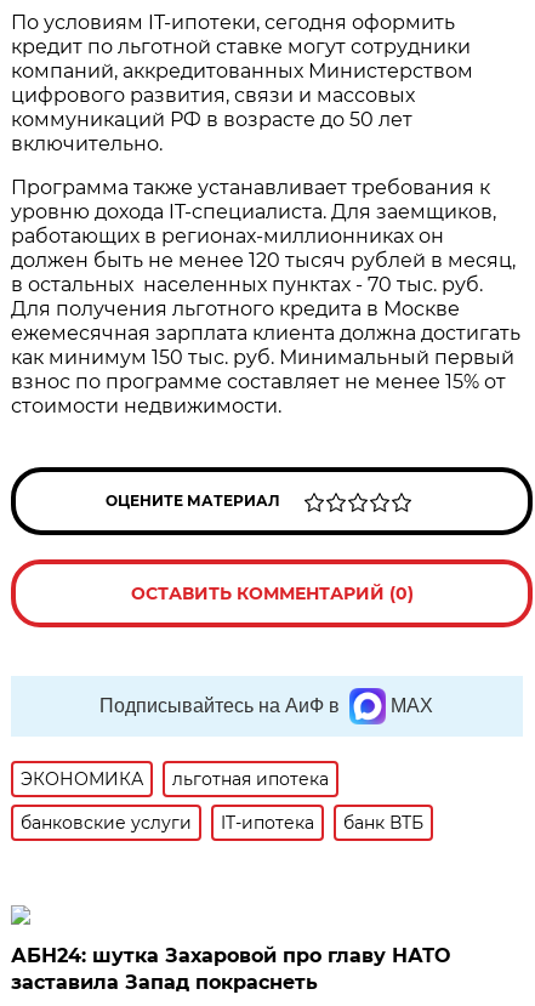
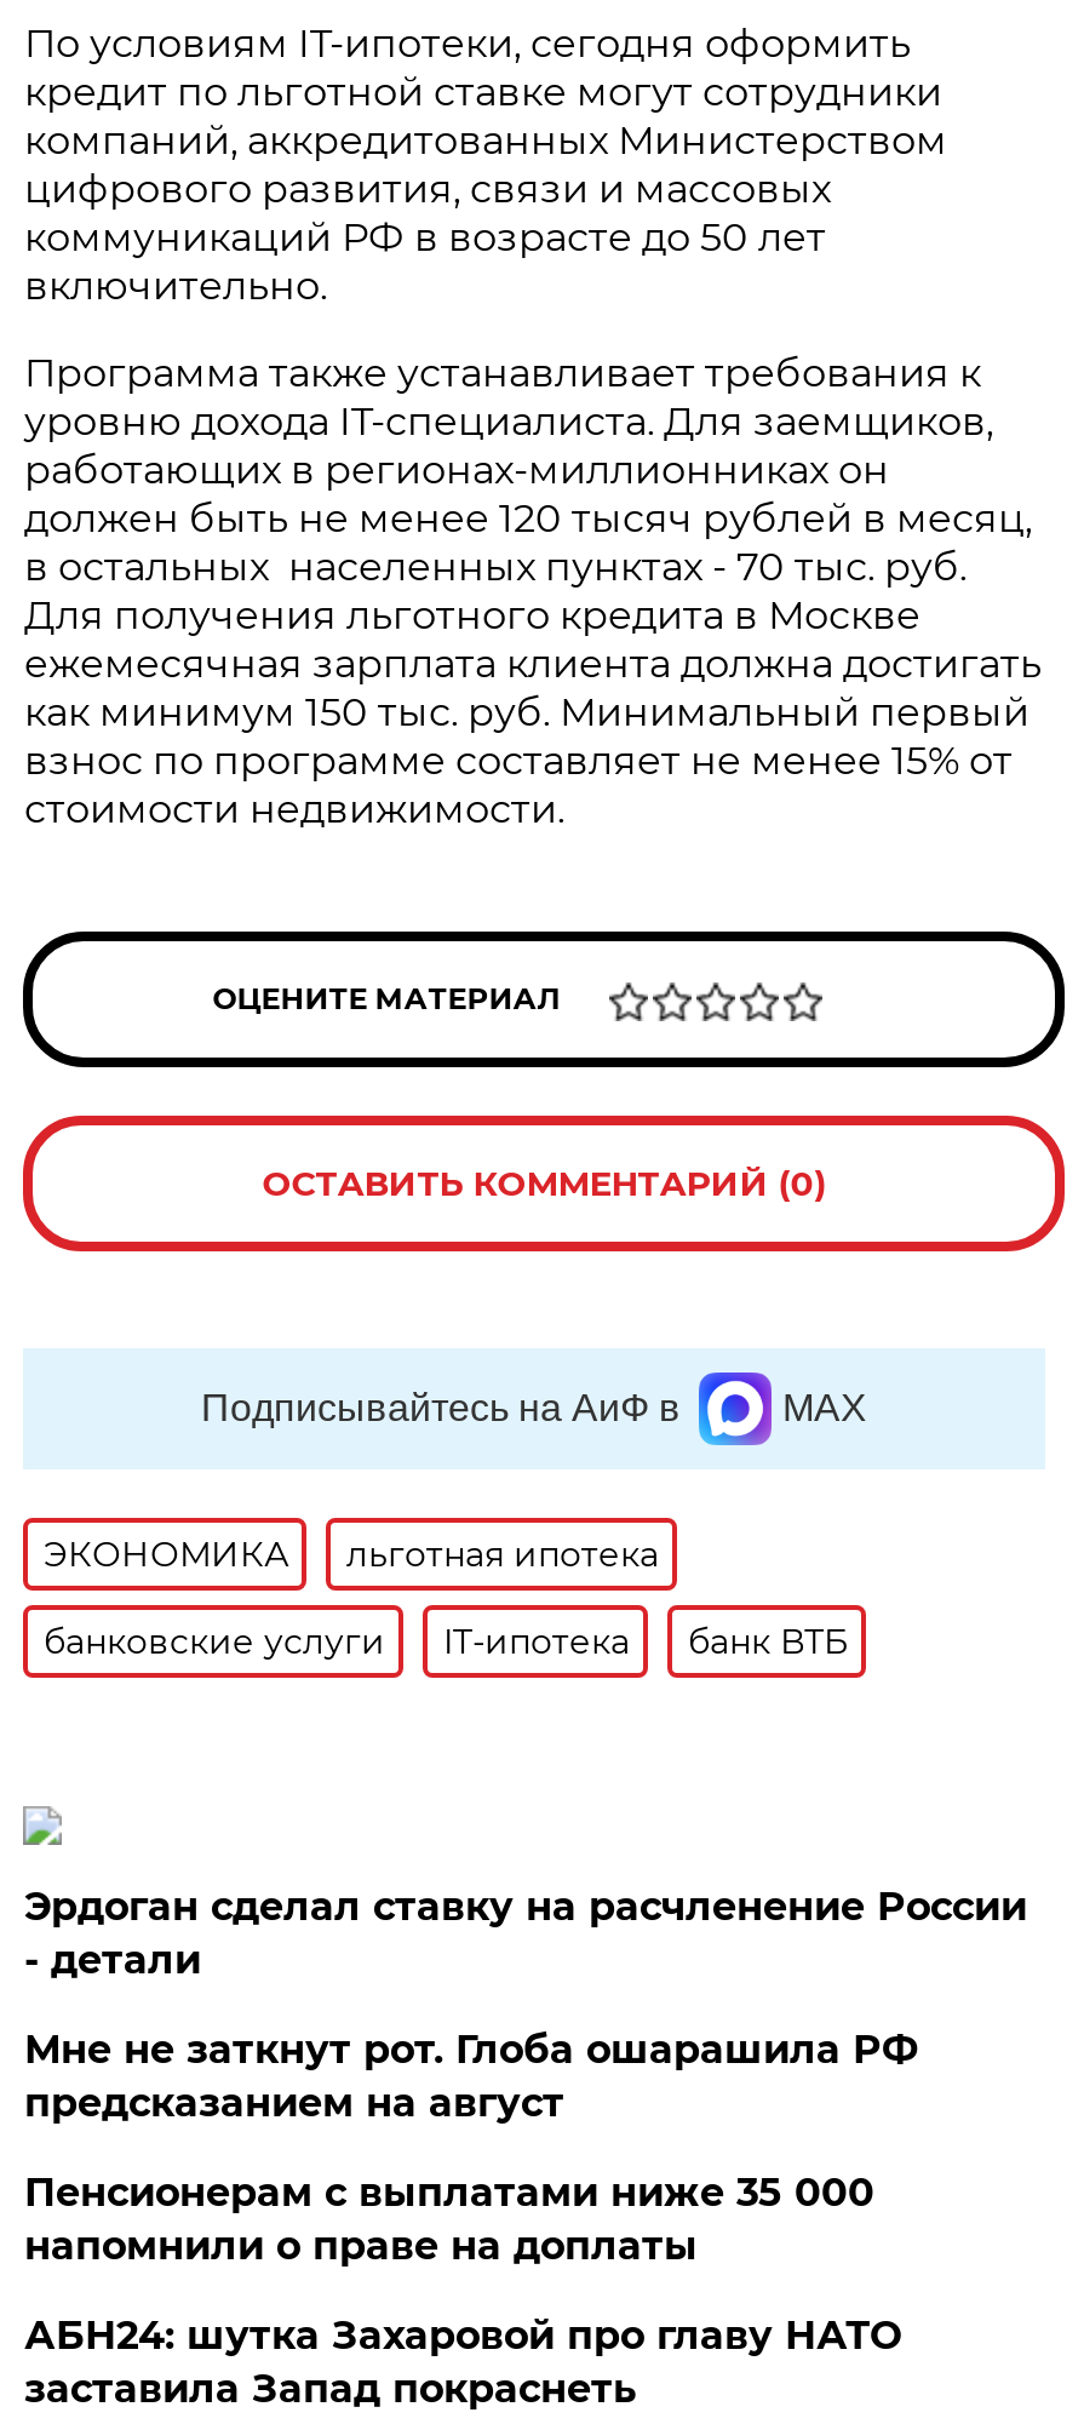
+ Эрдоган сделал ставку на расчленение России
+ - детали
+ Мне не заткнут рот. Глоба ошарашила РФ
+ предсказанием на август
+ Пенсионерам с выплатами ниже 35 000
+ напомнили о праве на доплаты
